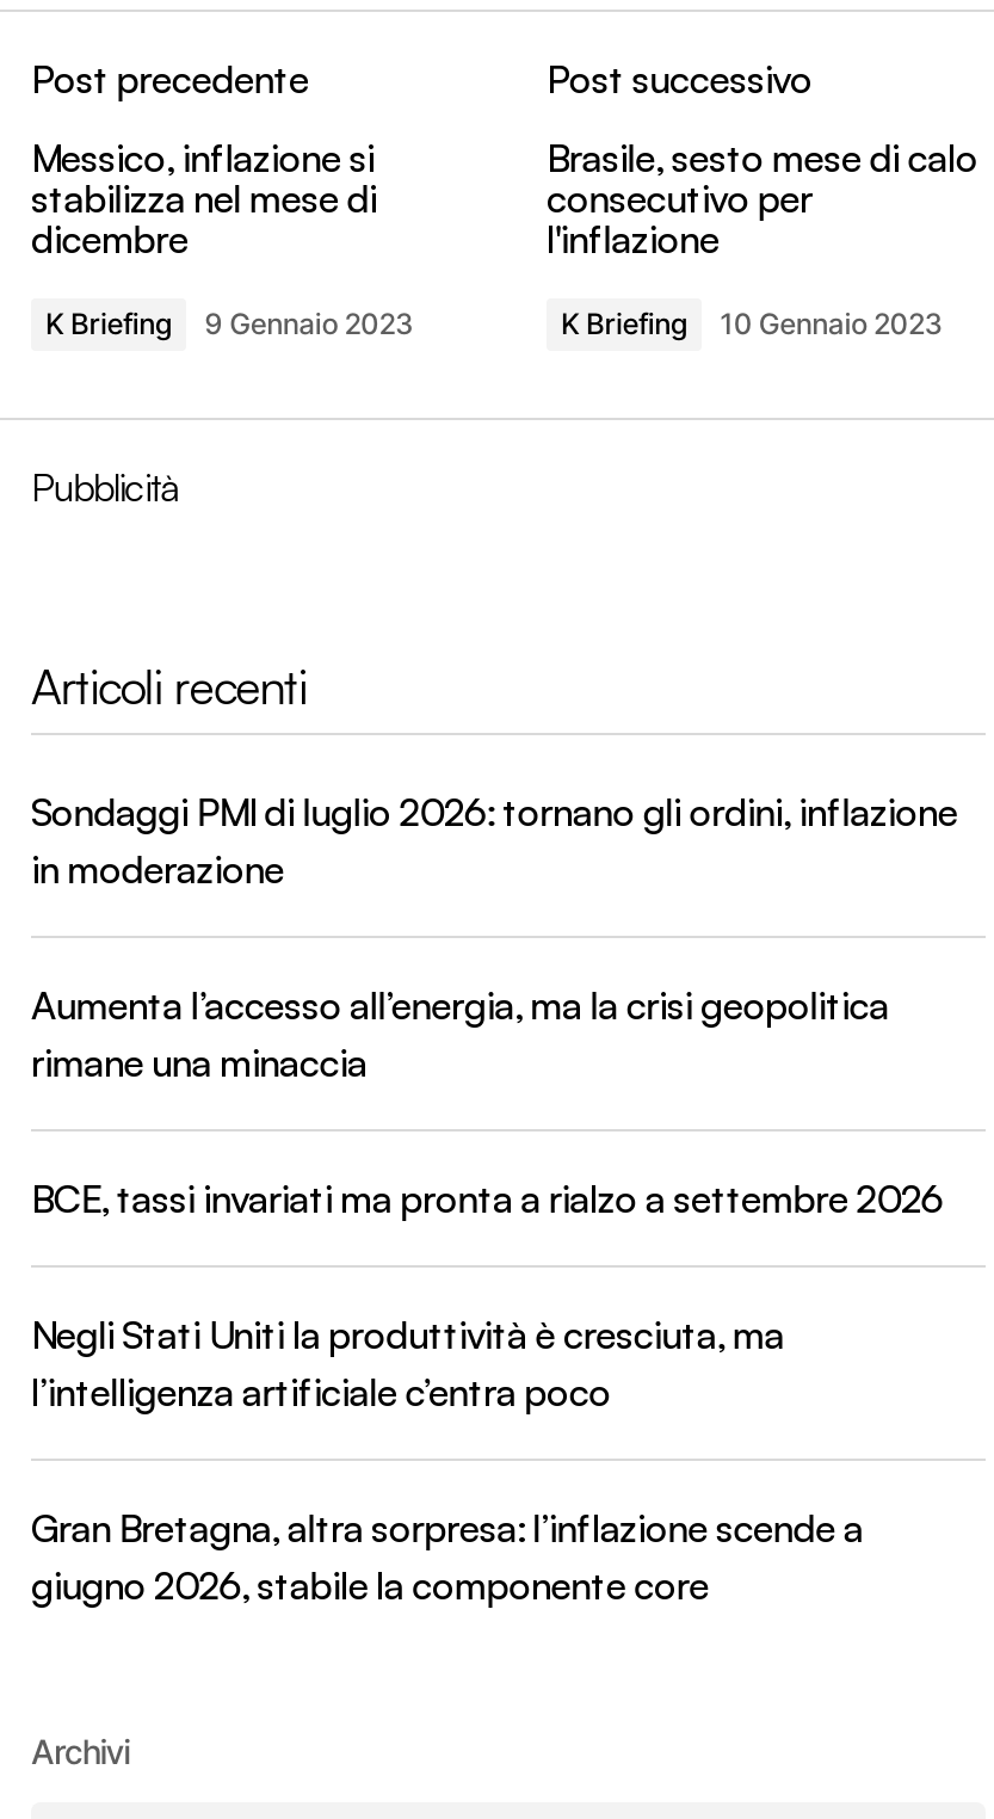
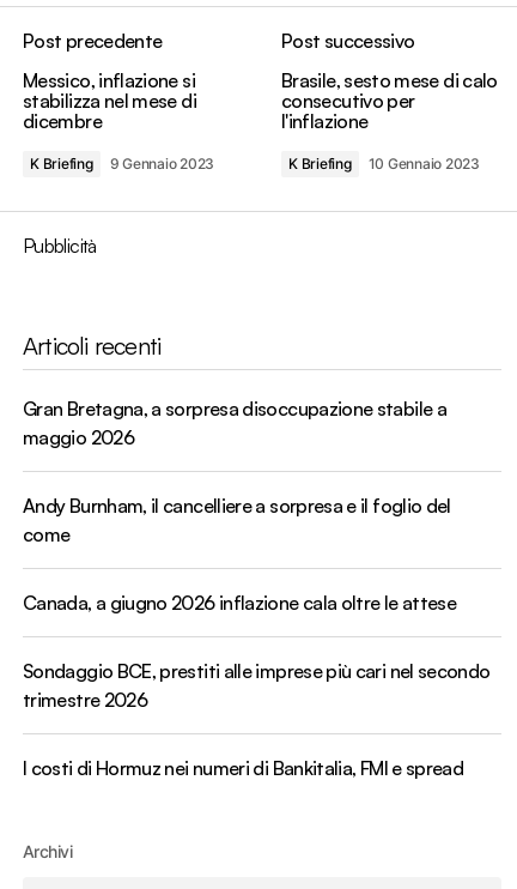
- Sondaggi PMI di luglio 2026: tornano gli ordini, inflazione
- in moderazione
+ Gran Bretagna, a sorpresa disoccupazione stabile a
+ maggio 2026

- Aumenta l’accesso all’energia, ma la crisi geopolitica
- rimane una minaccia
+ Andy Burnham, il cancelliere a sorpresa e il foglio del
+ come

- BCE, tassi invariati ma pronta a rialzo a settembre 2026
+ Canada, a giugno 2026 inflazione cala oltre le attese

- Negli Stati Uniti la produttività è cresciuta, ma
- l’intelligenza artificiale c’entra poco
+ Sondaggio BCE, prestiti alle imprese più cari nel secondo
+ trimestre 2026

- Gran Bretagna, altra sorpresa: l’inflazione scende a
- giugno 2026, stabile la componente core
+ I costi di Hormuz nei numeri di Bankitalia, FMI e spread
